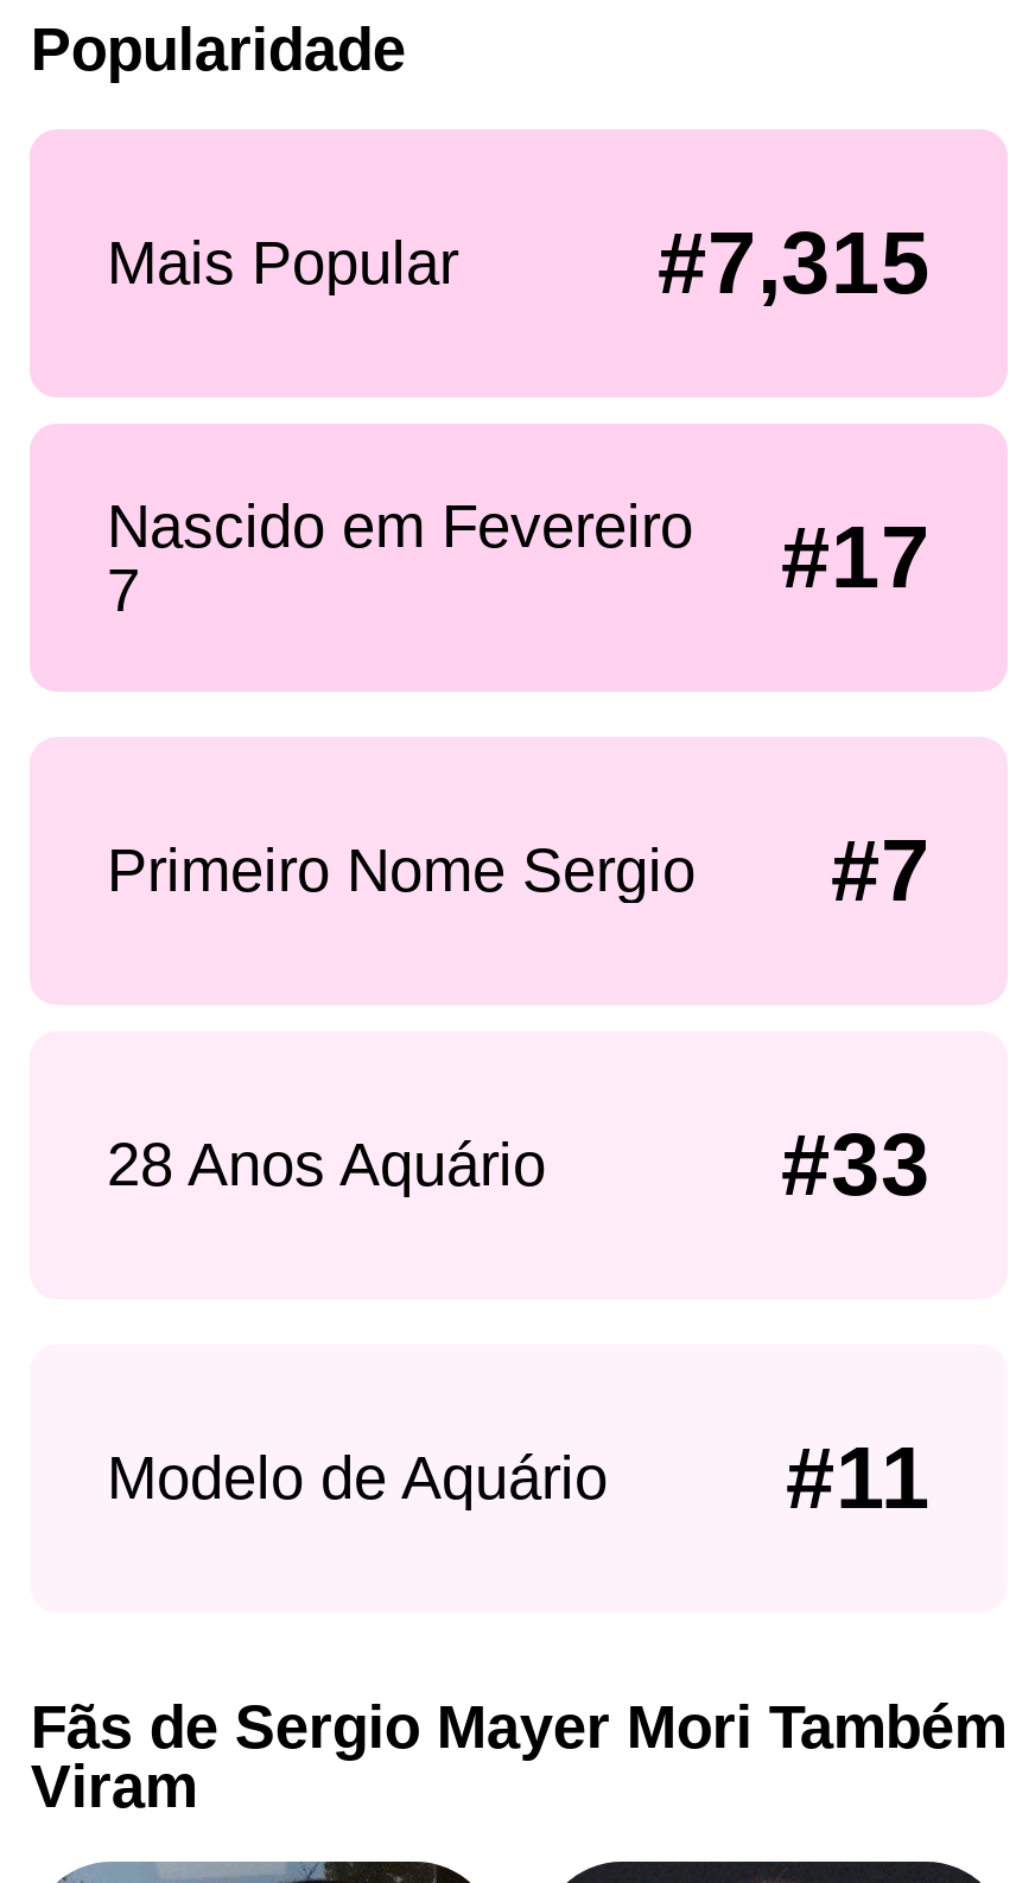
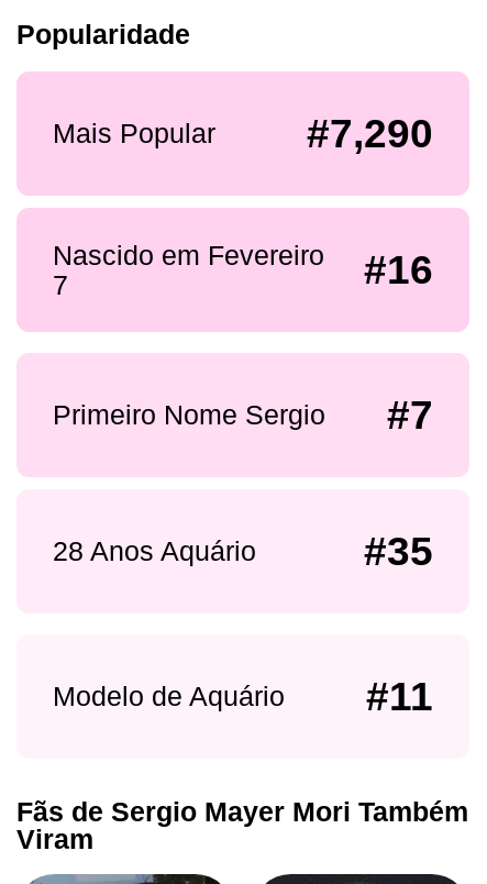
- #7,315
+ #7,290

- Nascido em Fevereiro #17
+ Nascido em Fevereiro #16

- #33
+ #35
